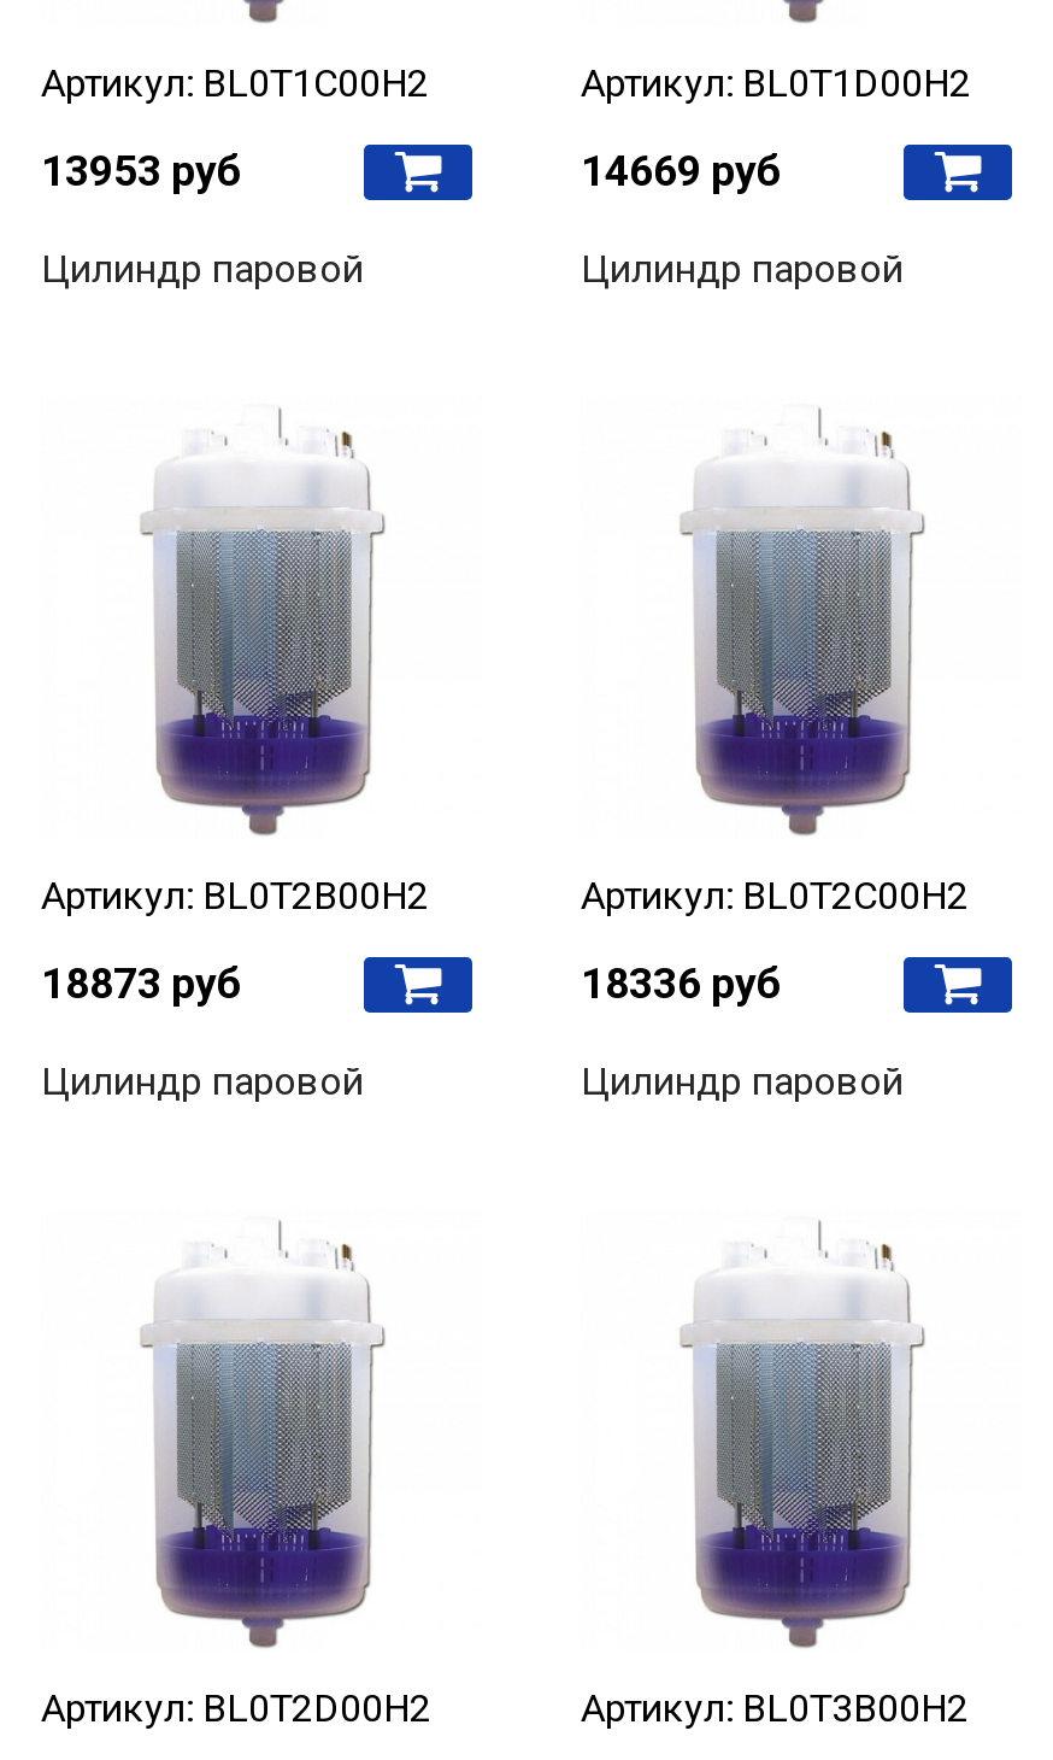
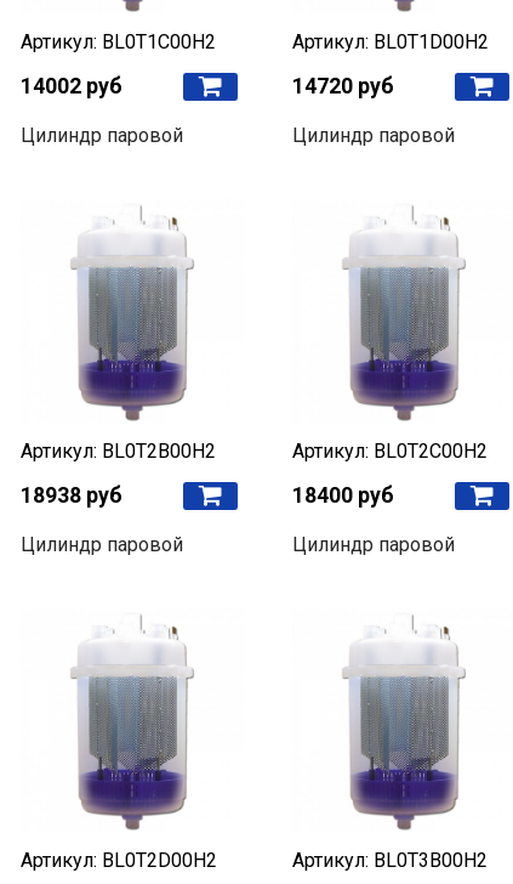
- 13953 руб
+ 14002 руб

- 14669 руб
+ 14720 руб

- 18873 руб
+ 18938 руб

- 18336 руб
+ 18400 руб
